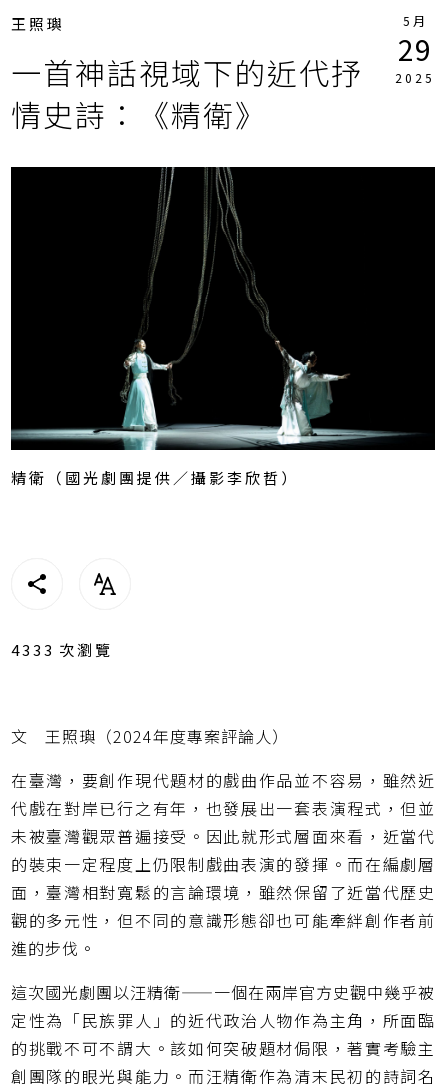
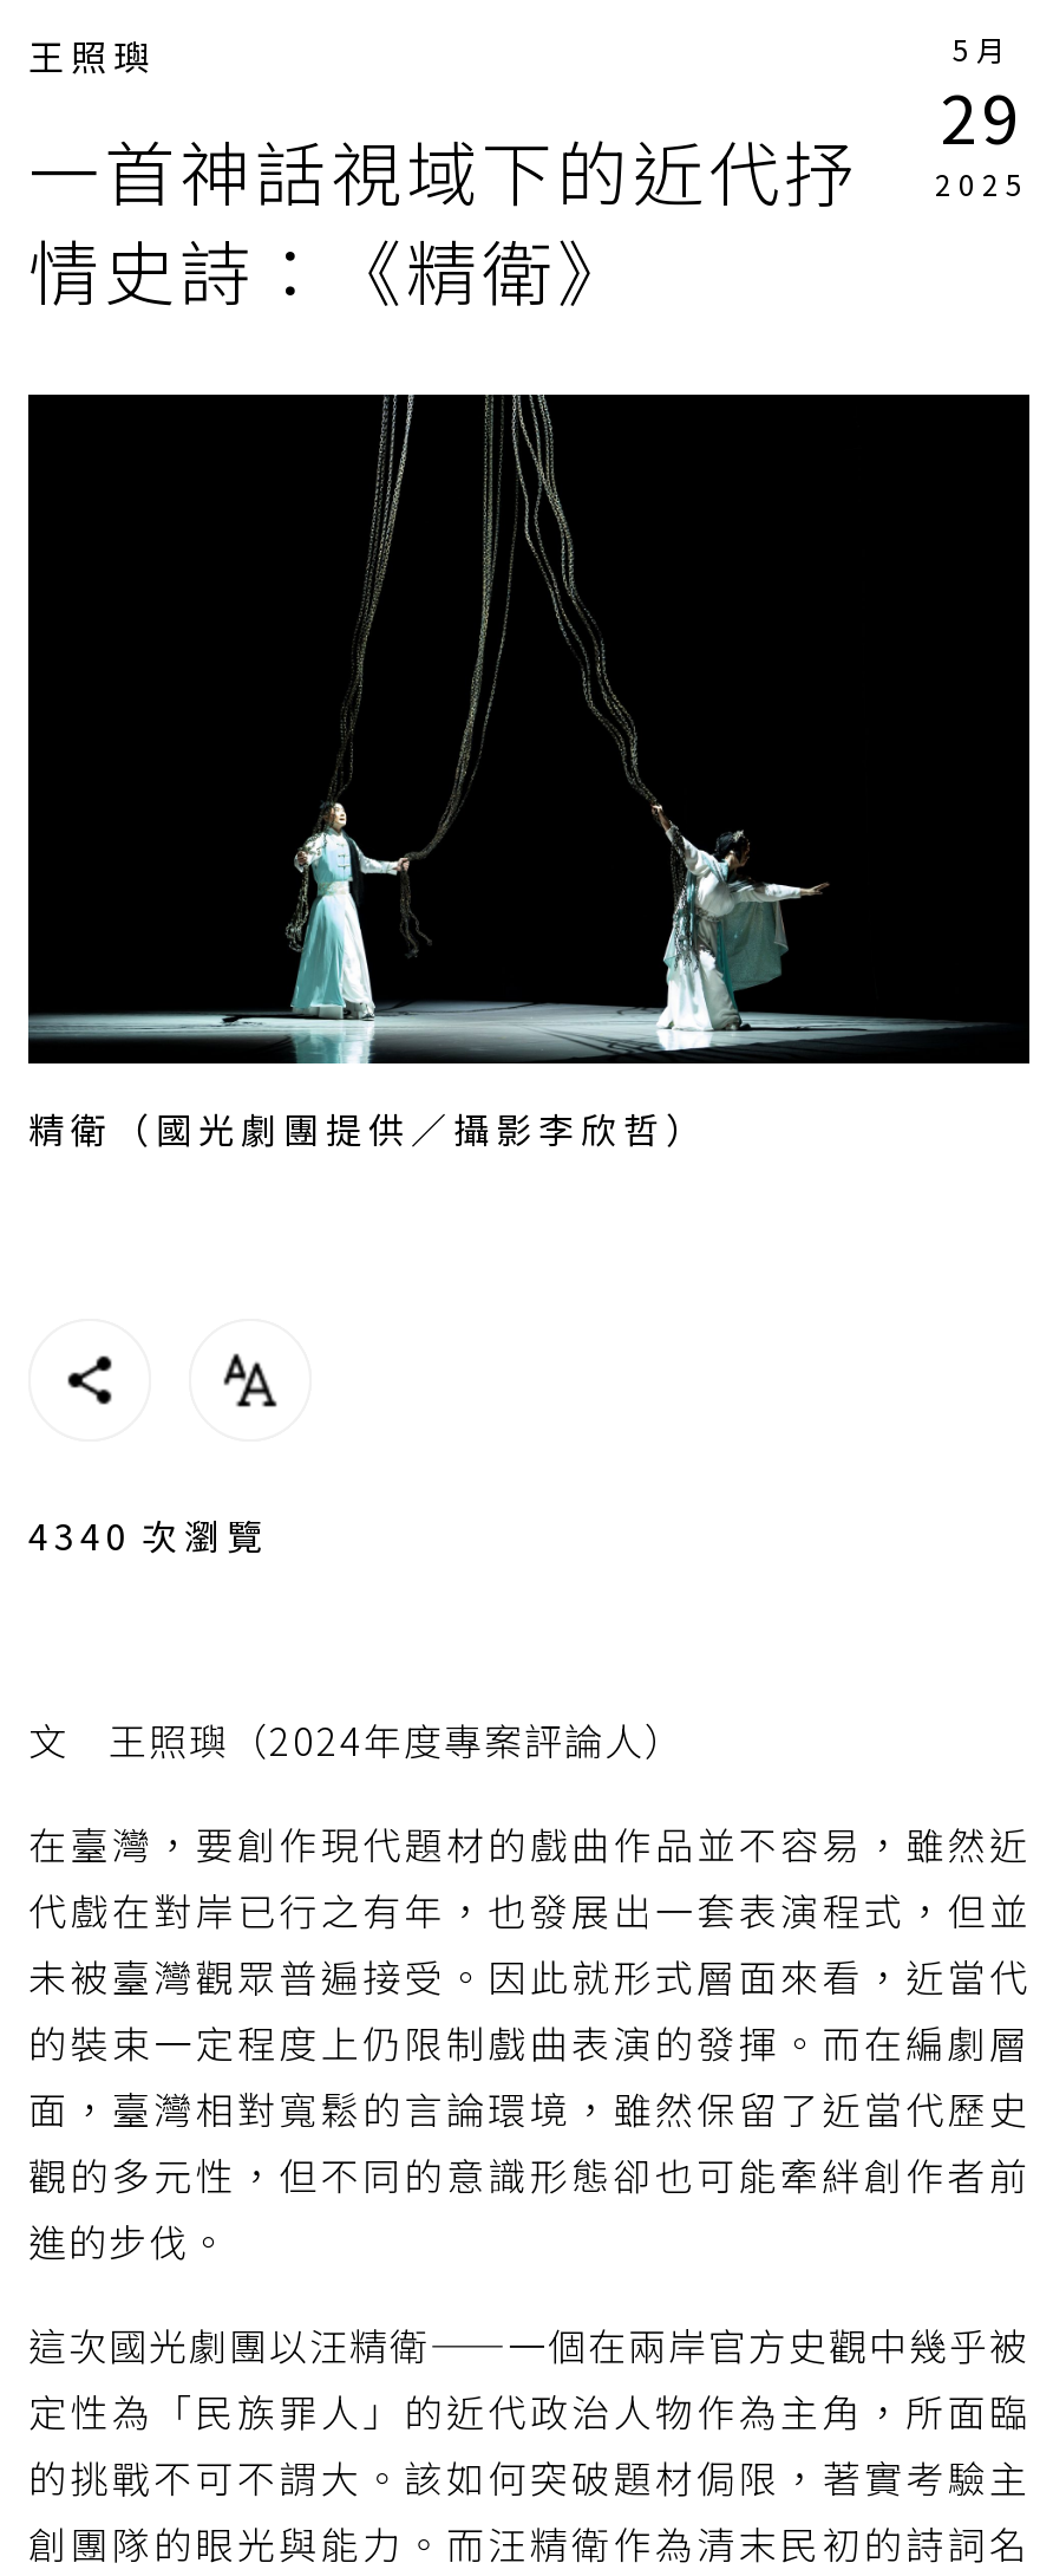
- 4333 次瀏覽
+ 4340 次瀏覽
